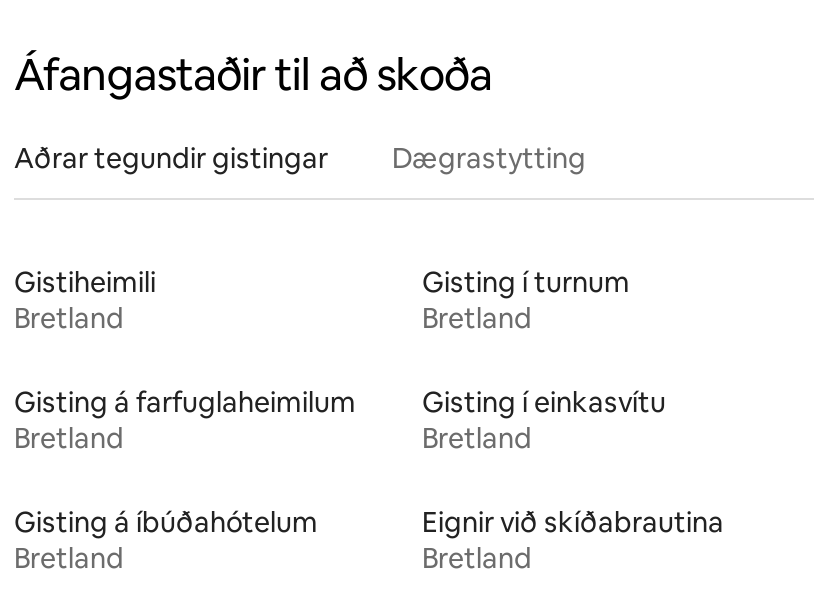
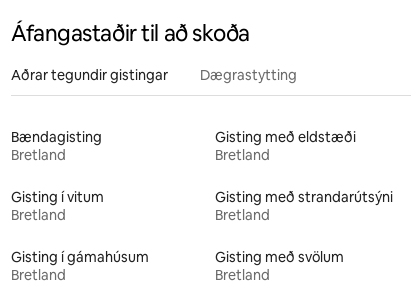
- Gistiheimili
+ Bændagisting

- Gisting í turnum
+ Gisting með eldstæði

- Gisting á farfuglaheimilum
+ Gisting í vitum

- Gisting í einkasvítu
+ Gisting með strandarútsýni

- Gisting á íbúðahótelum
+ Gisting í gámahúsum

- Eignir við skíðabrautina
+ Gisting með svölum
